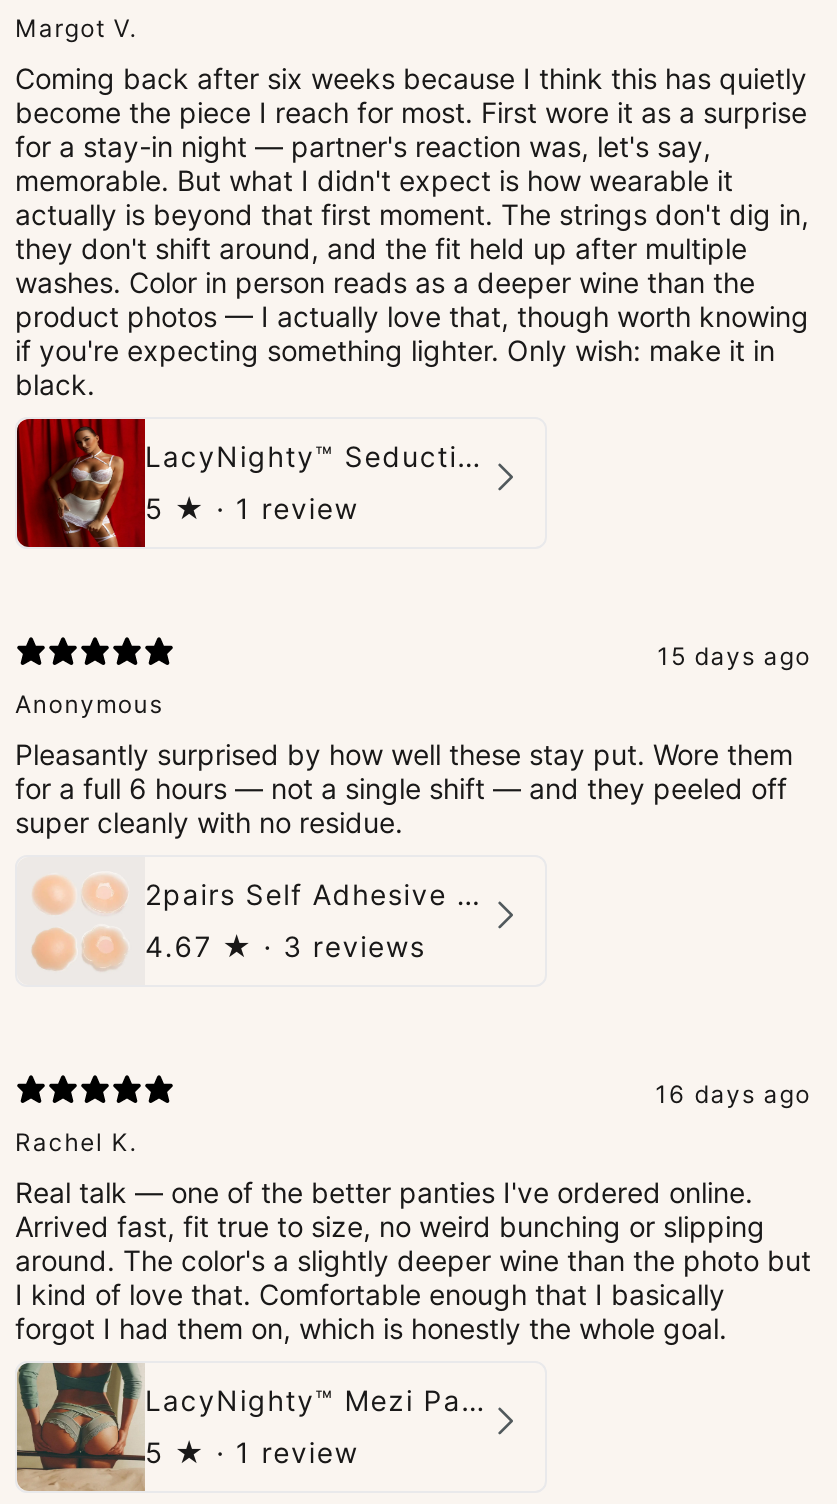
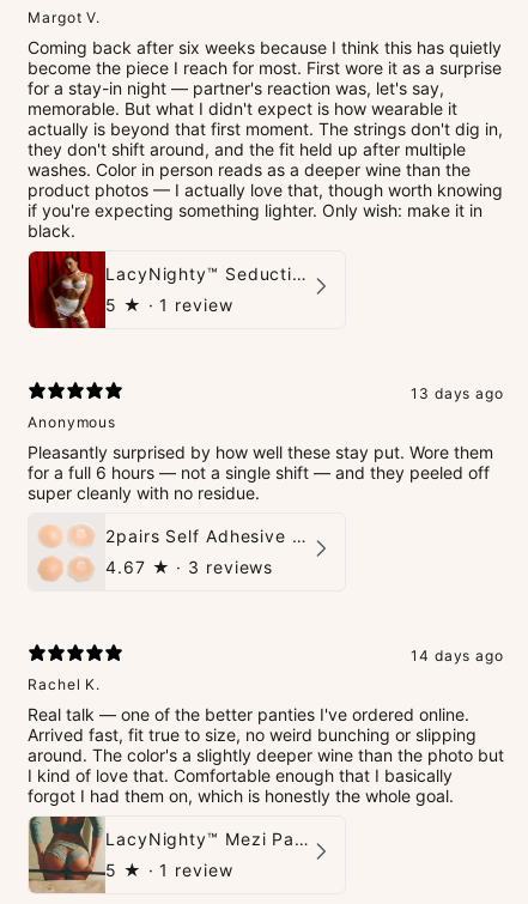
- 15 days ago
+ 13 days ago

- 16 days ago
+ 14 days ago
